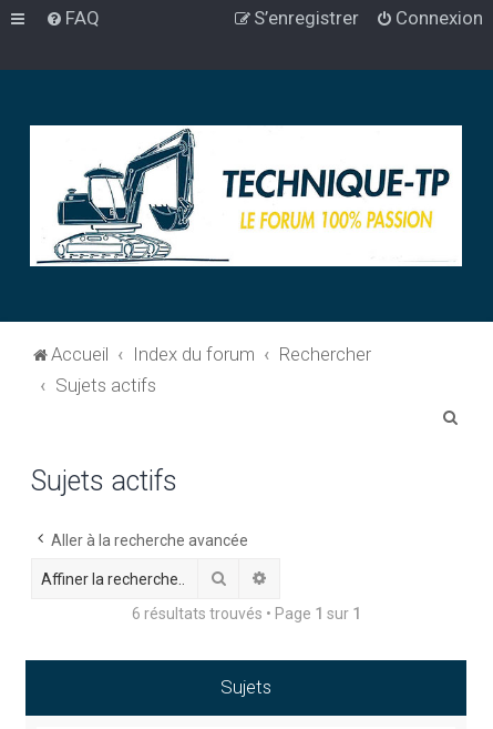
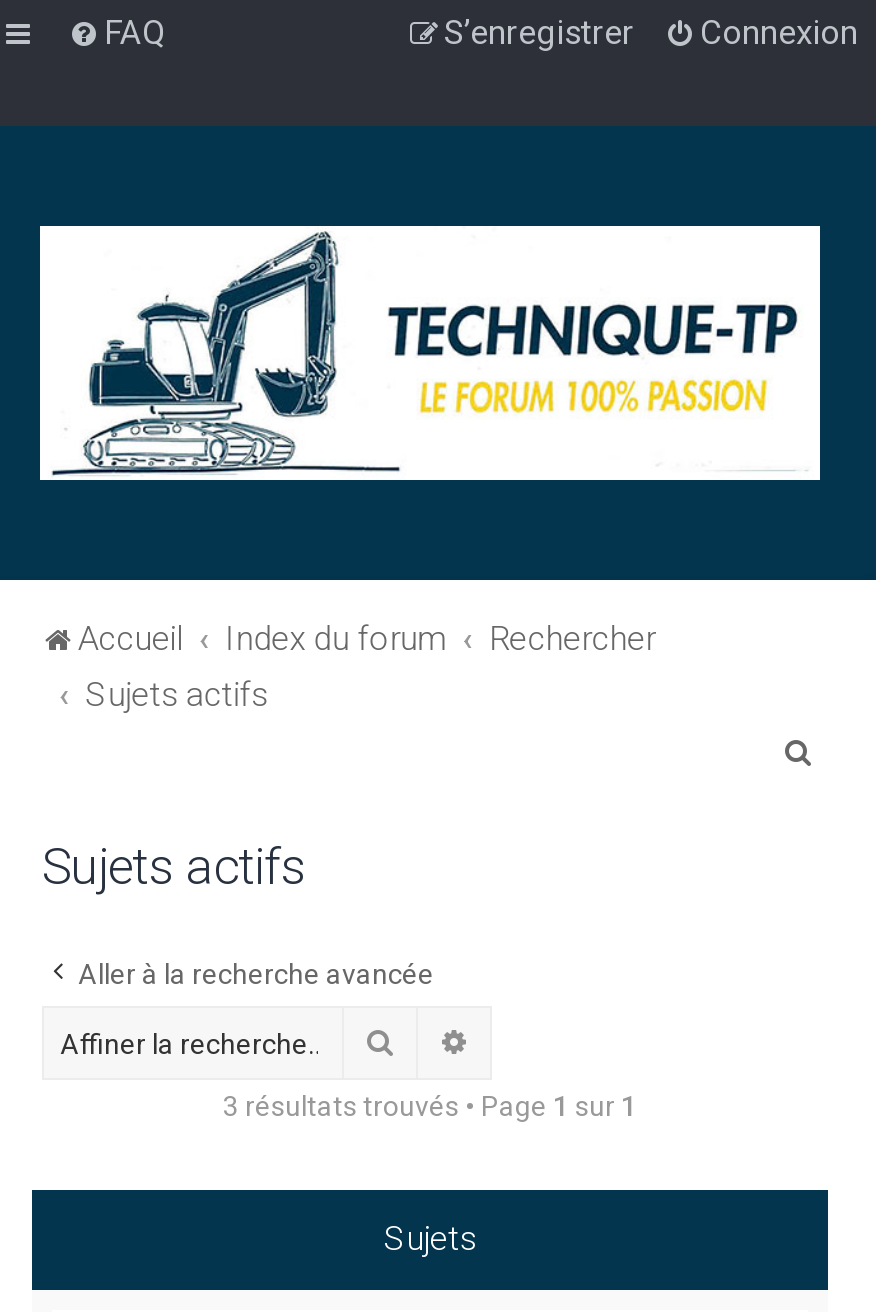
- 6 résultats trouvés • Page 1 sur 1
+ 3 résultats trouvés • Page 1 sur 1
